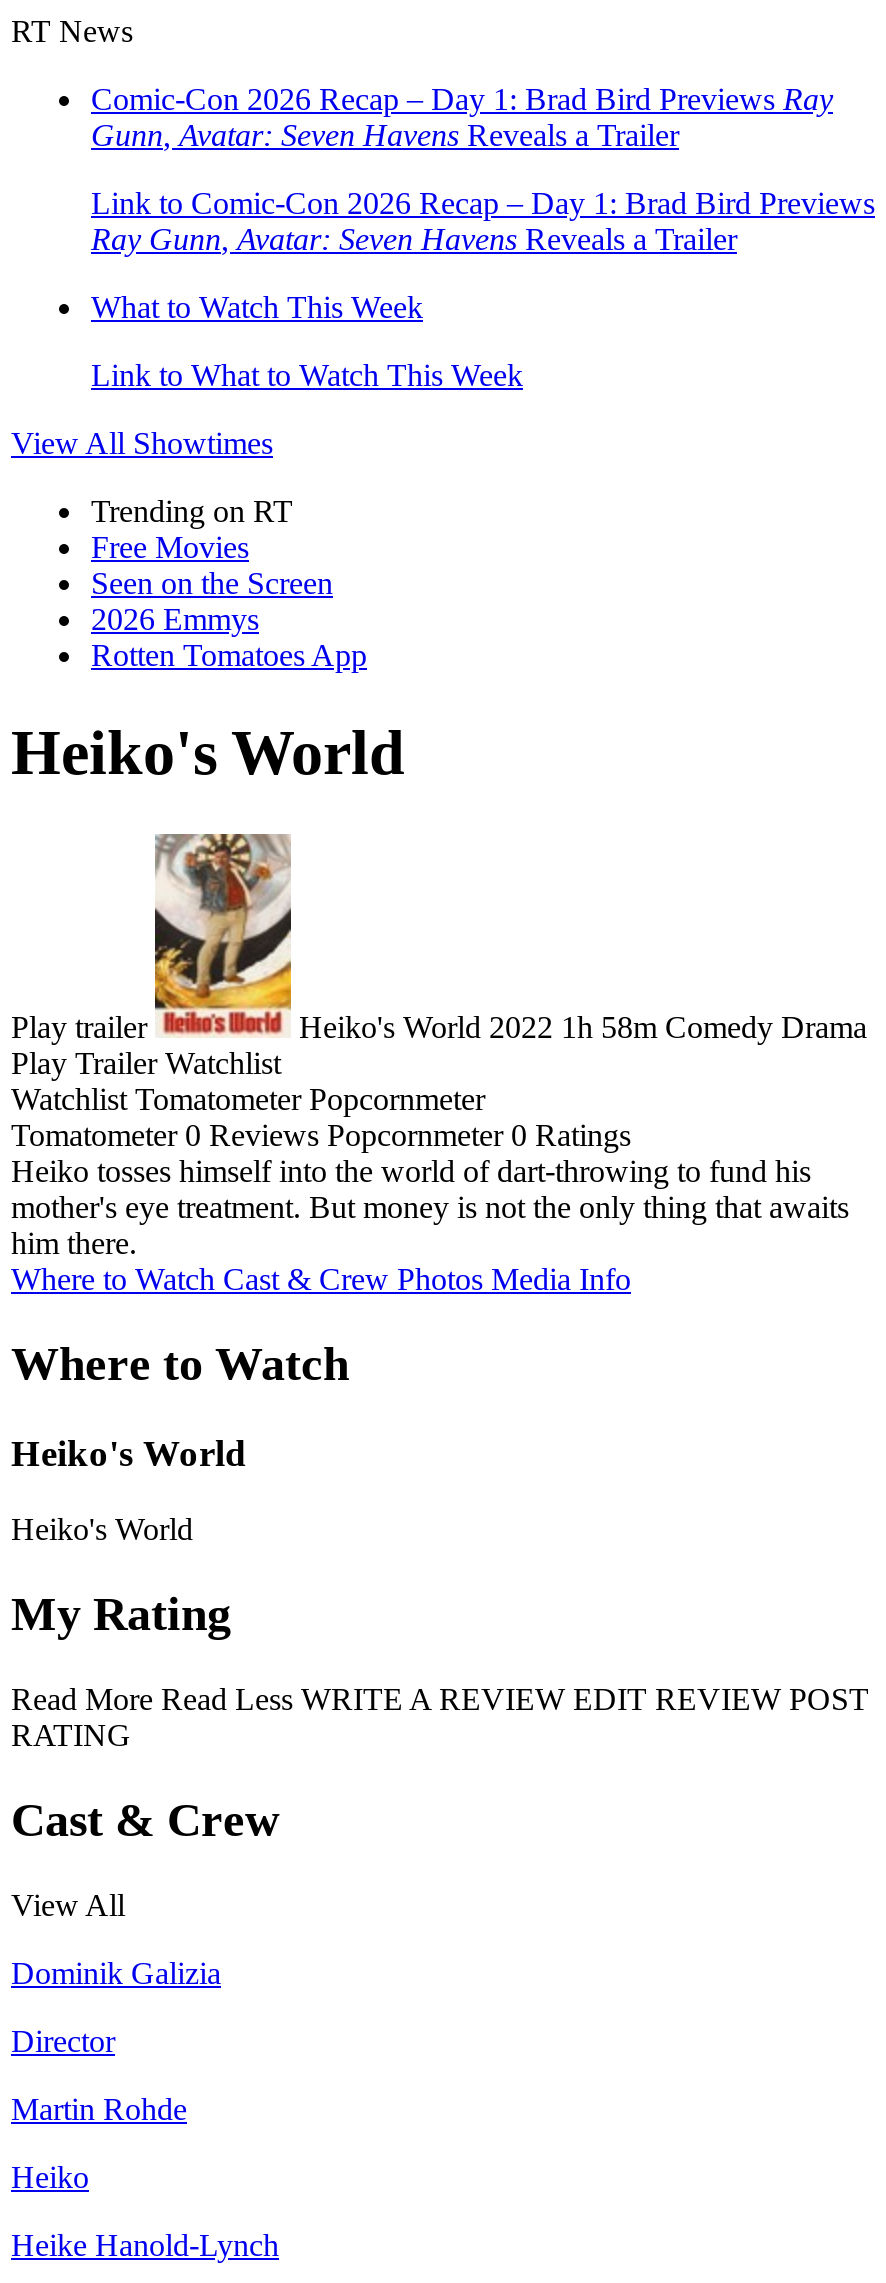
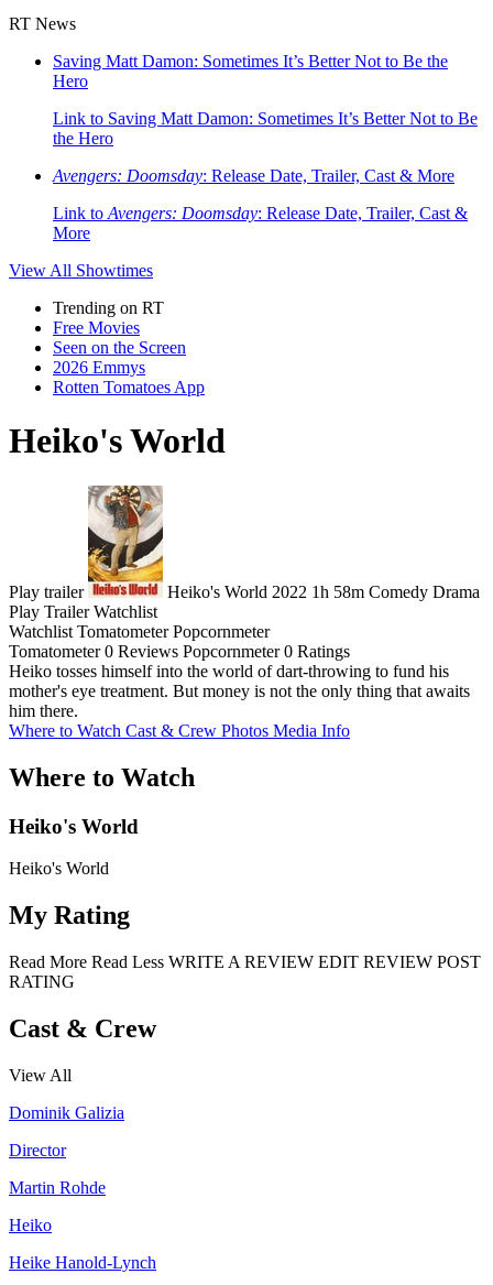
- Comic-Con 2026 Recap – Day 1: Brad Bird Previews Ray
- Gunn, Avatar: Seven Havens Reveals a Trailer
+ Saving Matt Damon: Sometimes It’s Better Not to Be the
+ Hero

- Link to Comic-Con 2026 Recap – Day 1: Brad Bird Previews
- Ray Gunn, Avatar: Seven Havens Reveals a Trailer
+ Link to Saving Matt Damon: Sometimes It’s Better Not to Be
+ the Hero

- What to Watch This Week
+ Avengers: Doomsday: Release Date, Trailer, Cast & More

- Link to What to Watch This Week
+ Link to Avengers: Doomsday: Release Date, Trailer, Cast &
+ More
